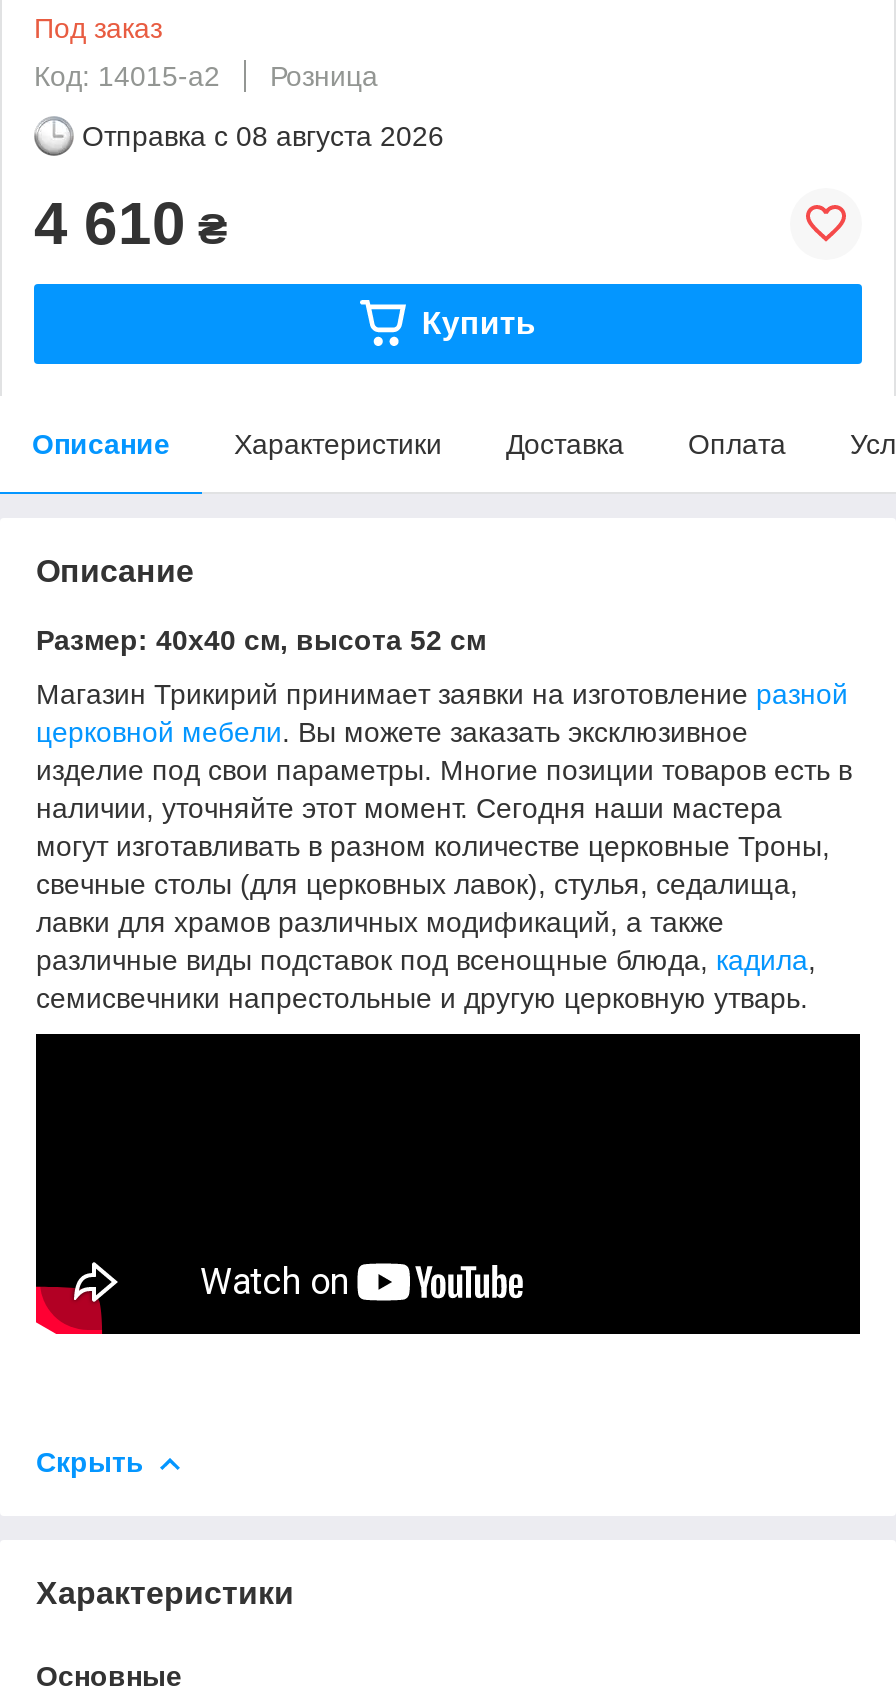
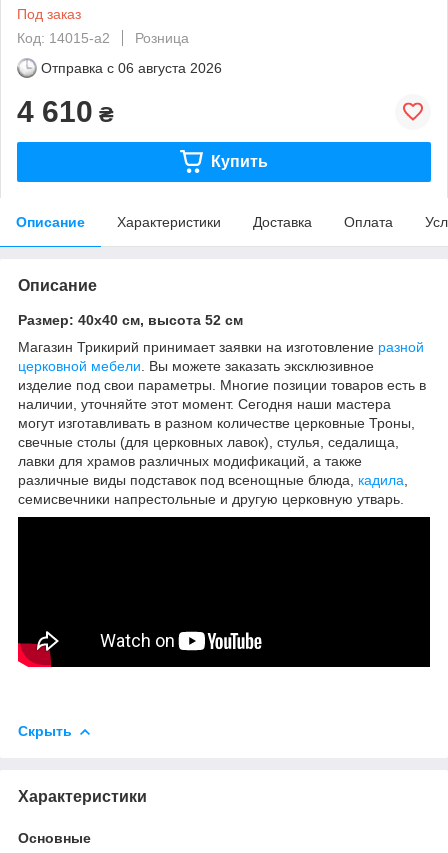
- Отправка с 08 августа 2026
+ Отправка с 06 августа 2026
